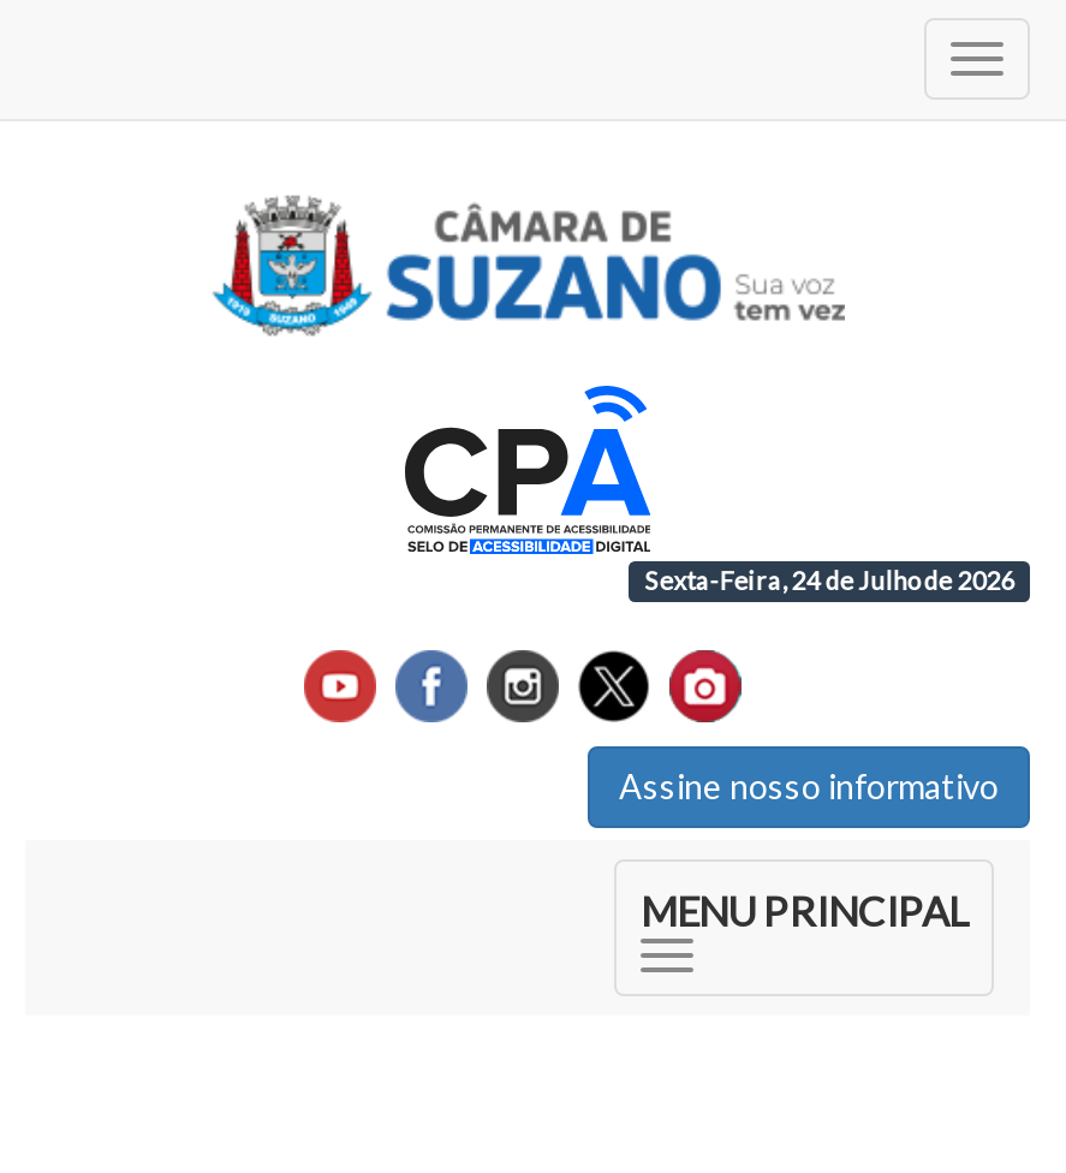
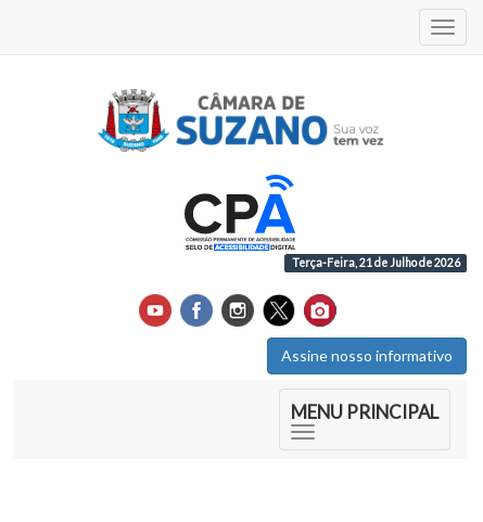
- Sexta-Feira, 24 de Julho de 2026
+ Terça-Feira, 21 de Julho de 2026
